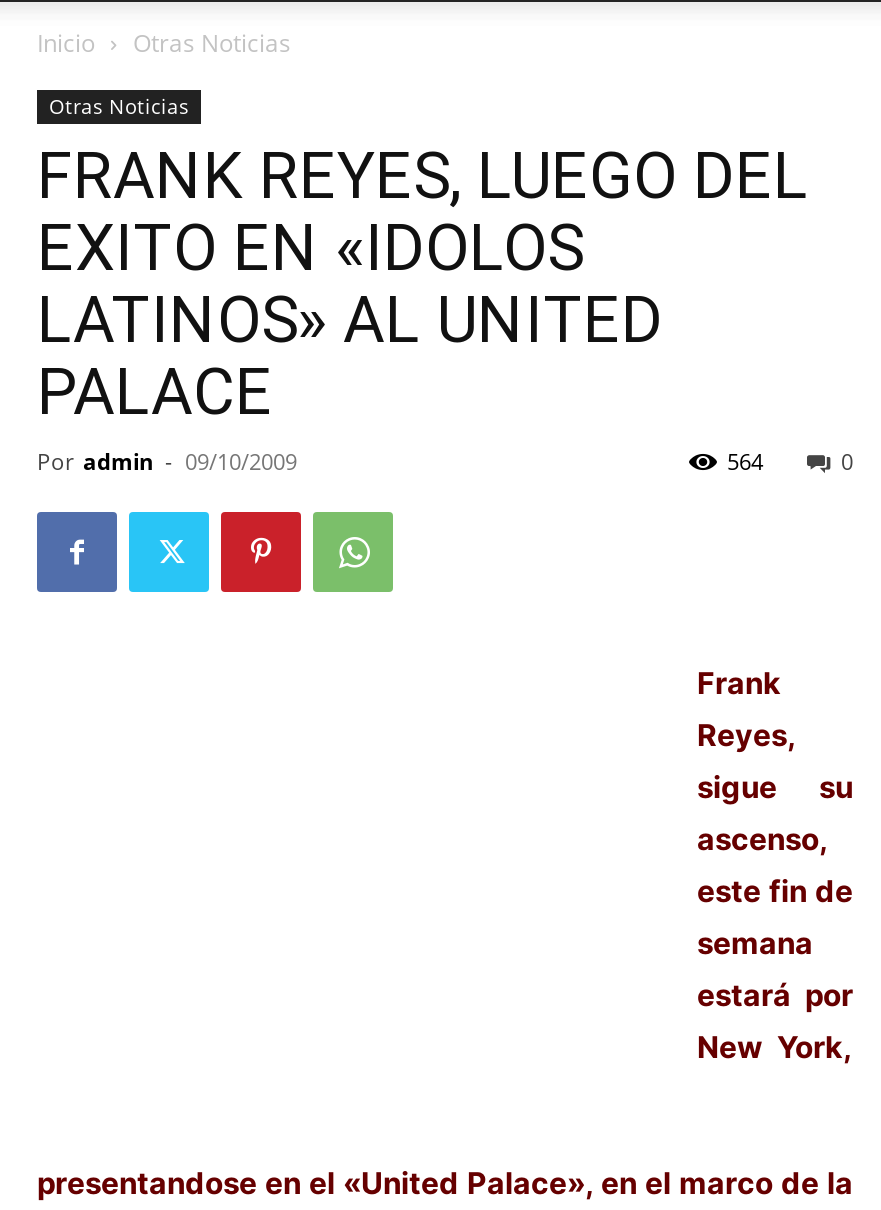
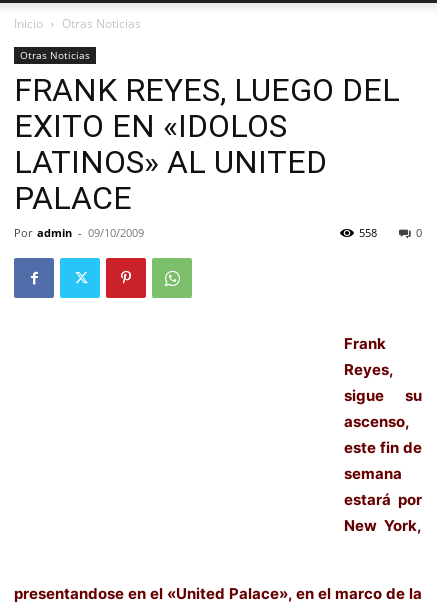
- 564
+ 558
